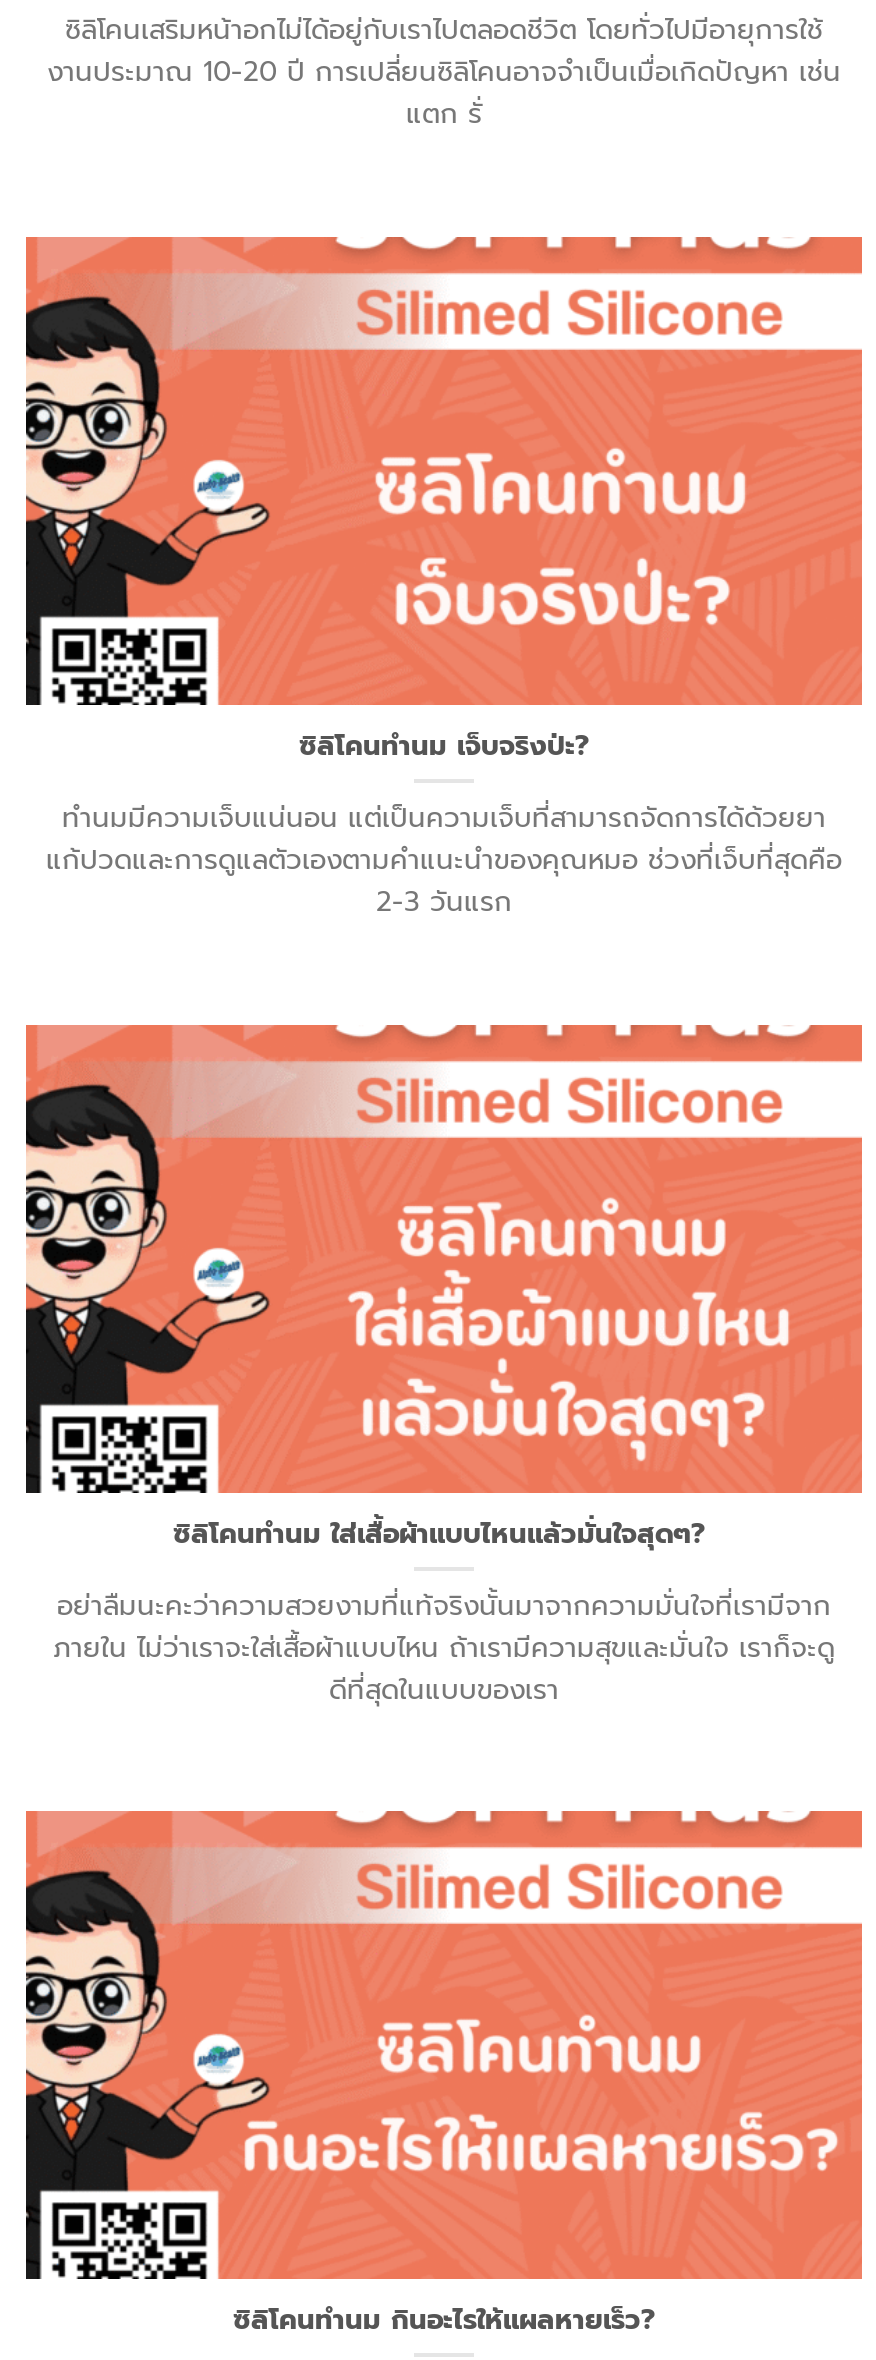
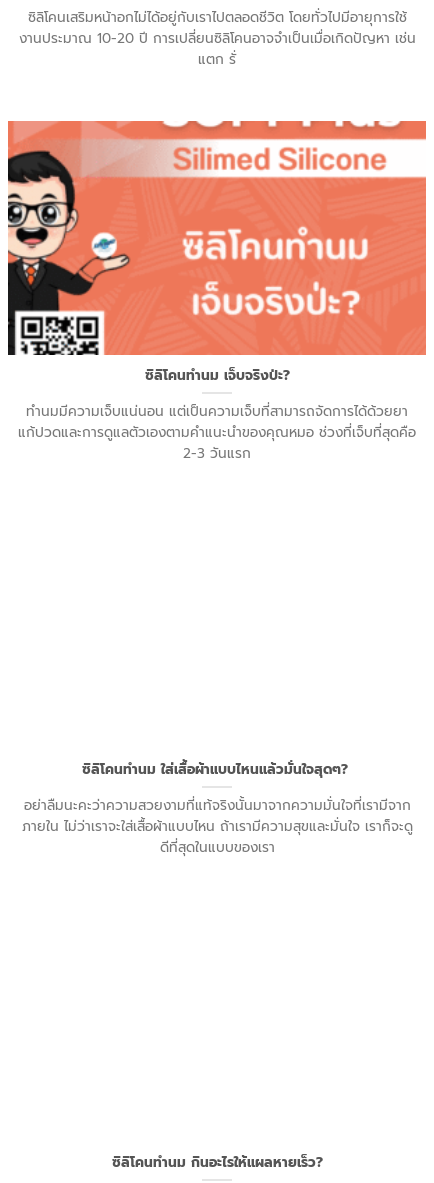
- [image]

- [image]
